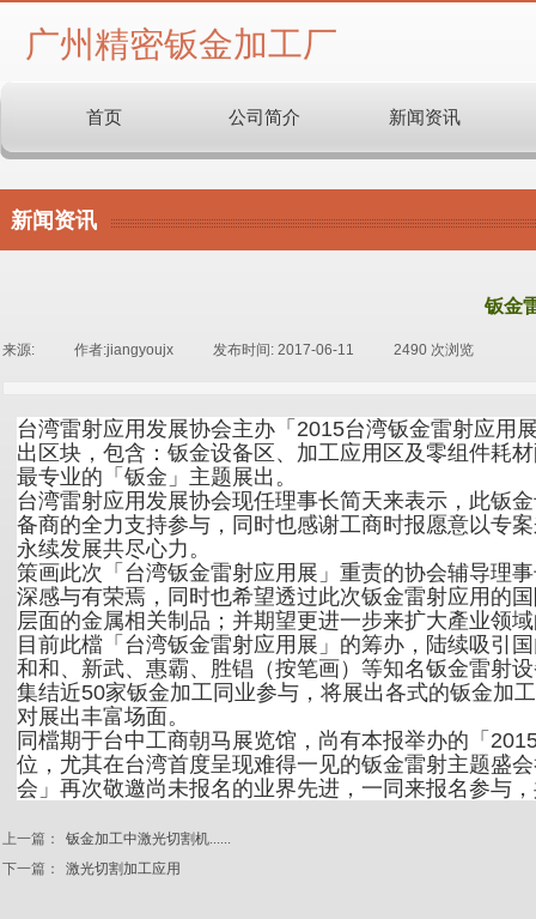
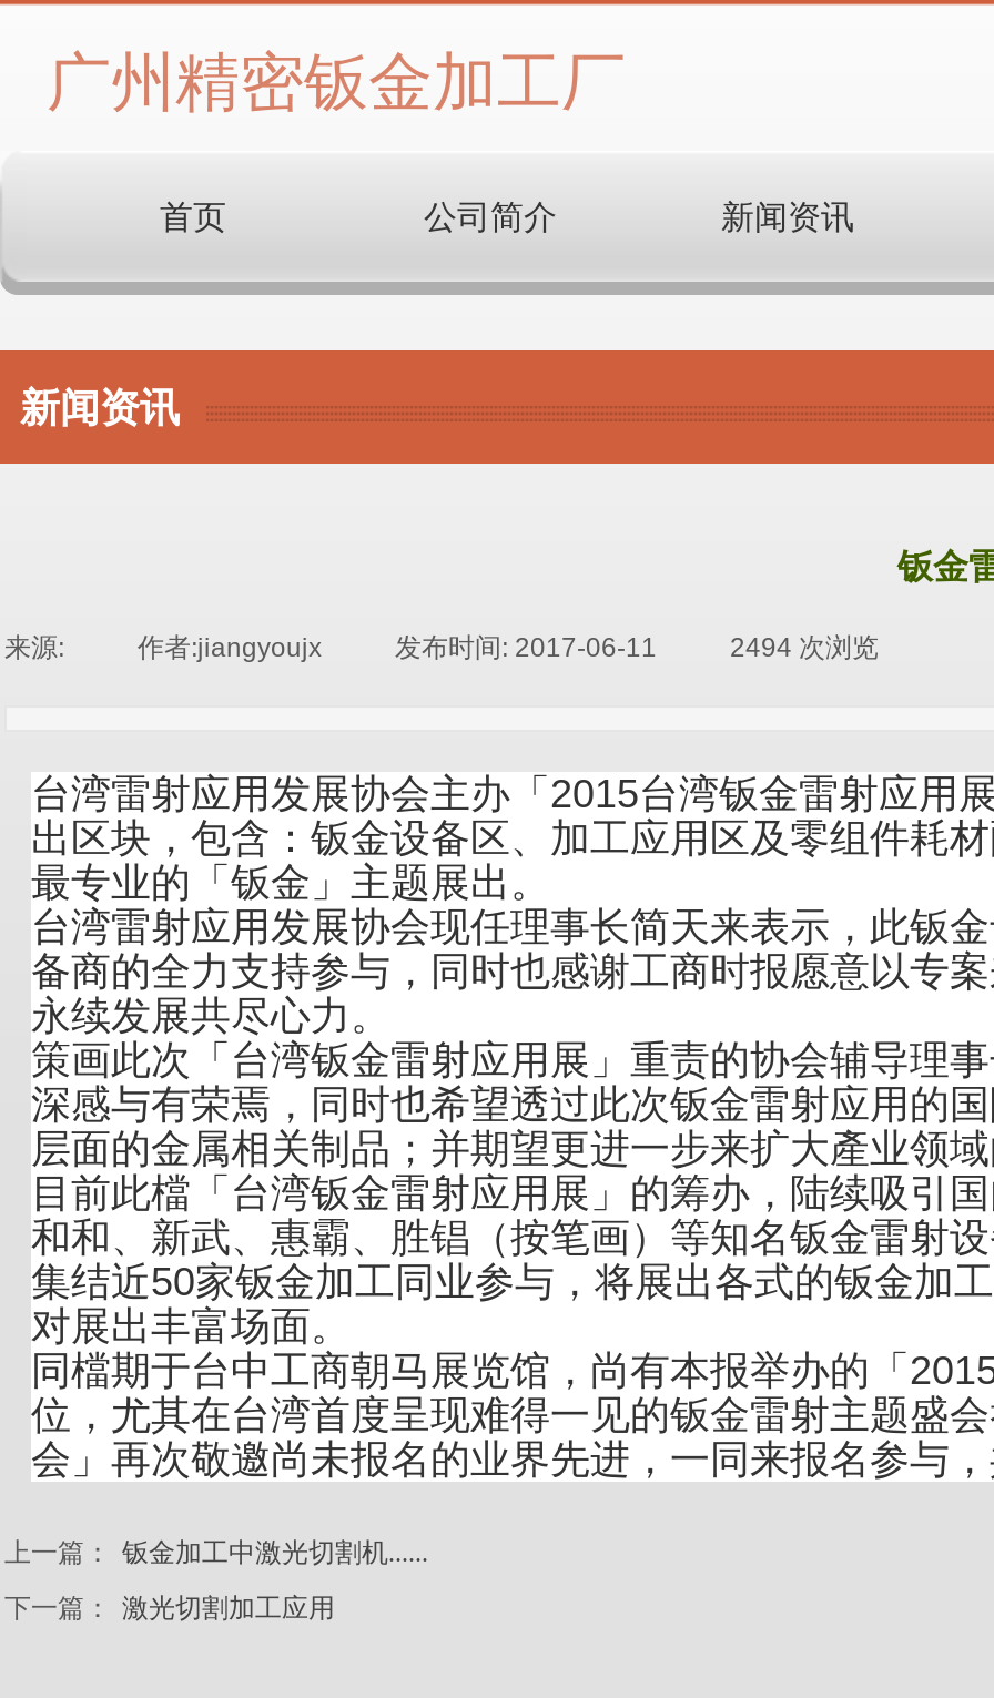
- 2490次浏览
+ 2494次浏览
